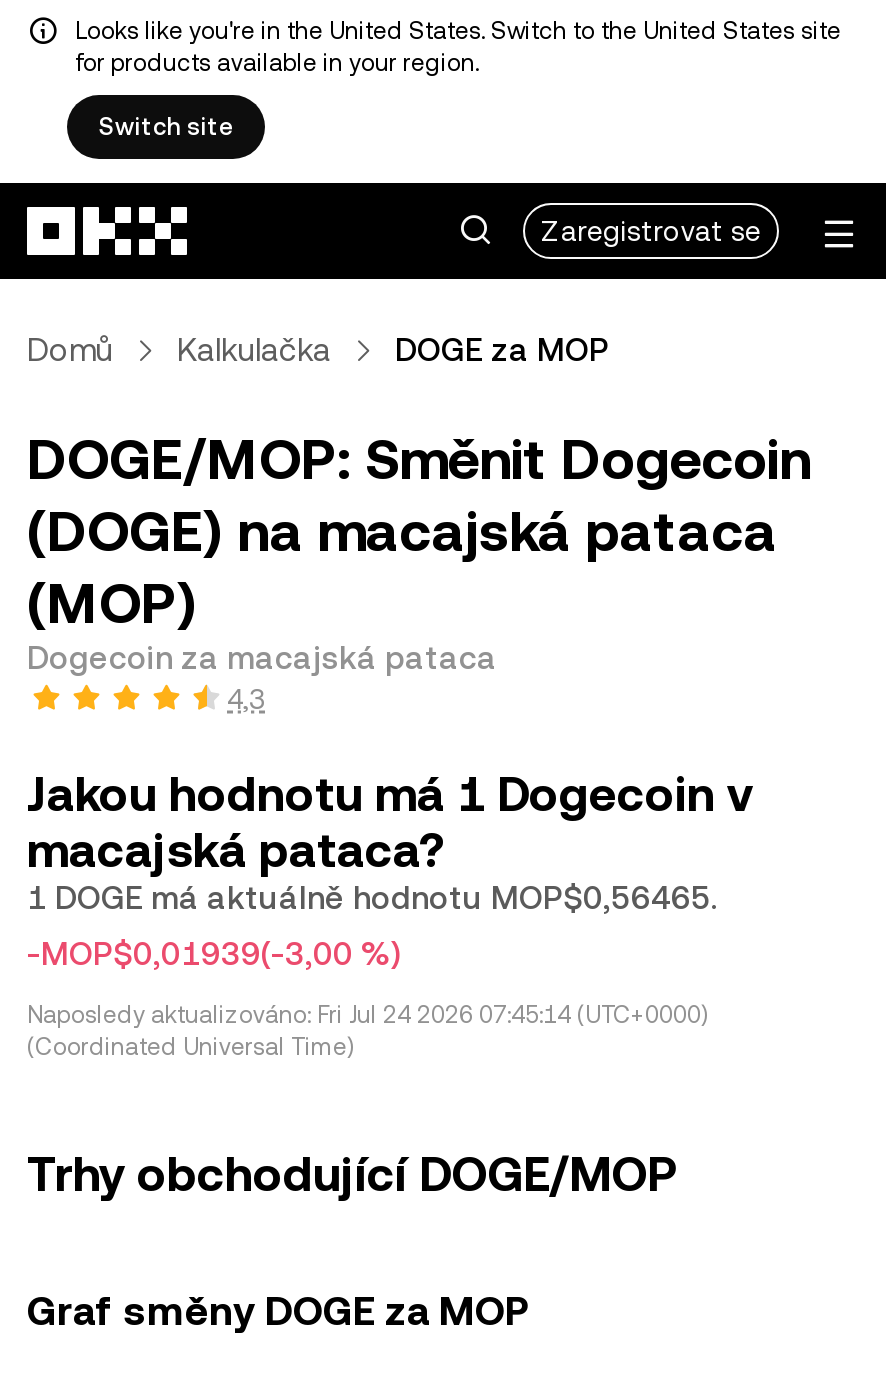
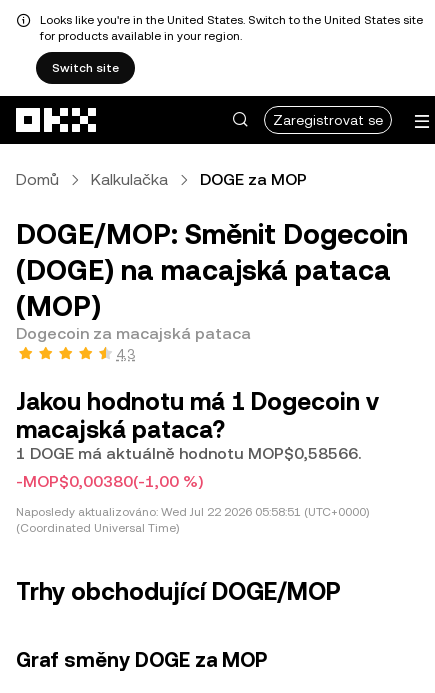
- 1 DOGE má aktuálně hodnotu MOP$0,56465.
+ 1 DOGE má aktuálně hodnotu MOP$0,58566.

- -MOP$0,01939(-3,00 %)
+ -MOP$0,00380(-1,00 %)

- Naposledy aktualizováno: Fri Jul 24 2026 07:45:14 (UTC+0000)
+ Naposledy aktualizováno: Wed Jul 22 2026 05:58:51 (UTC+0000)
